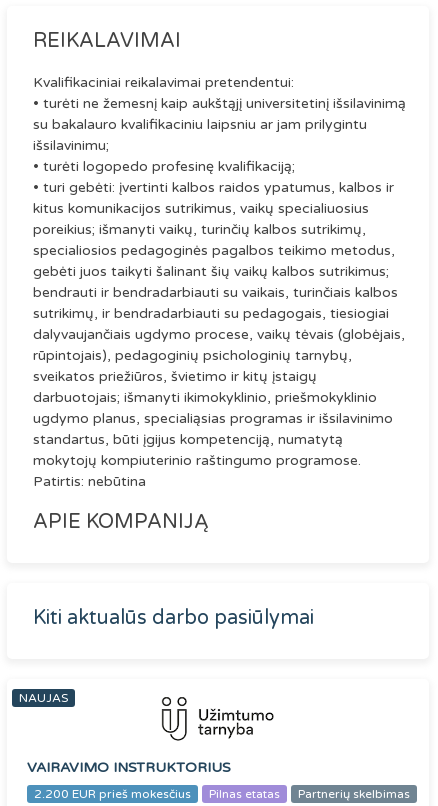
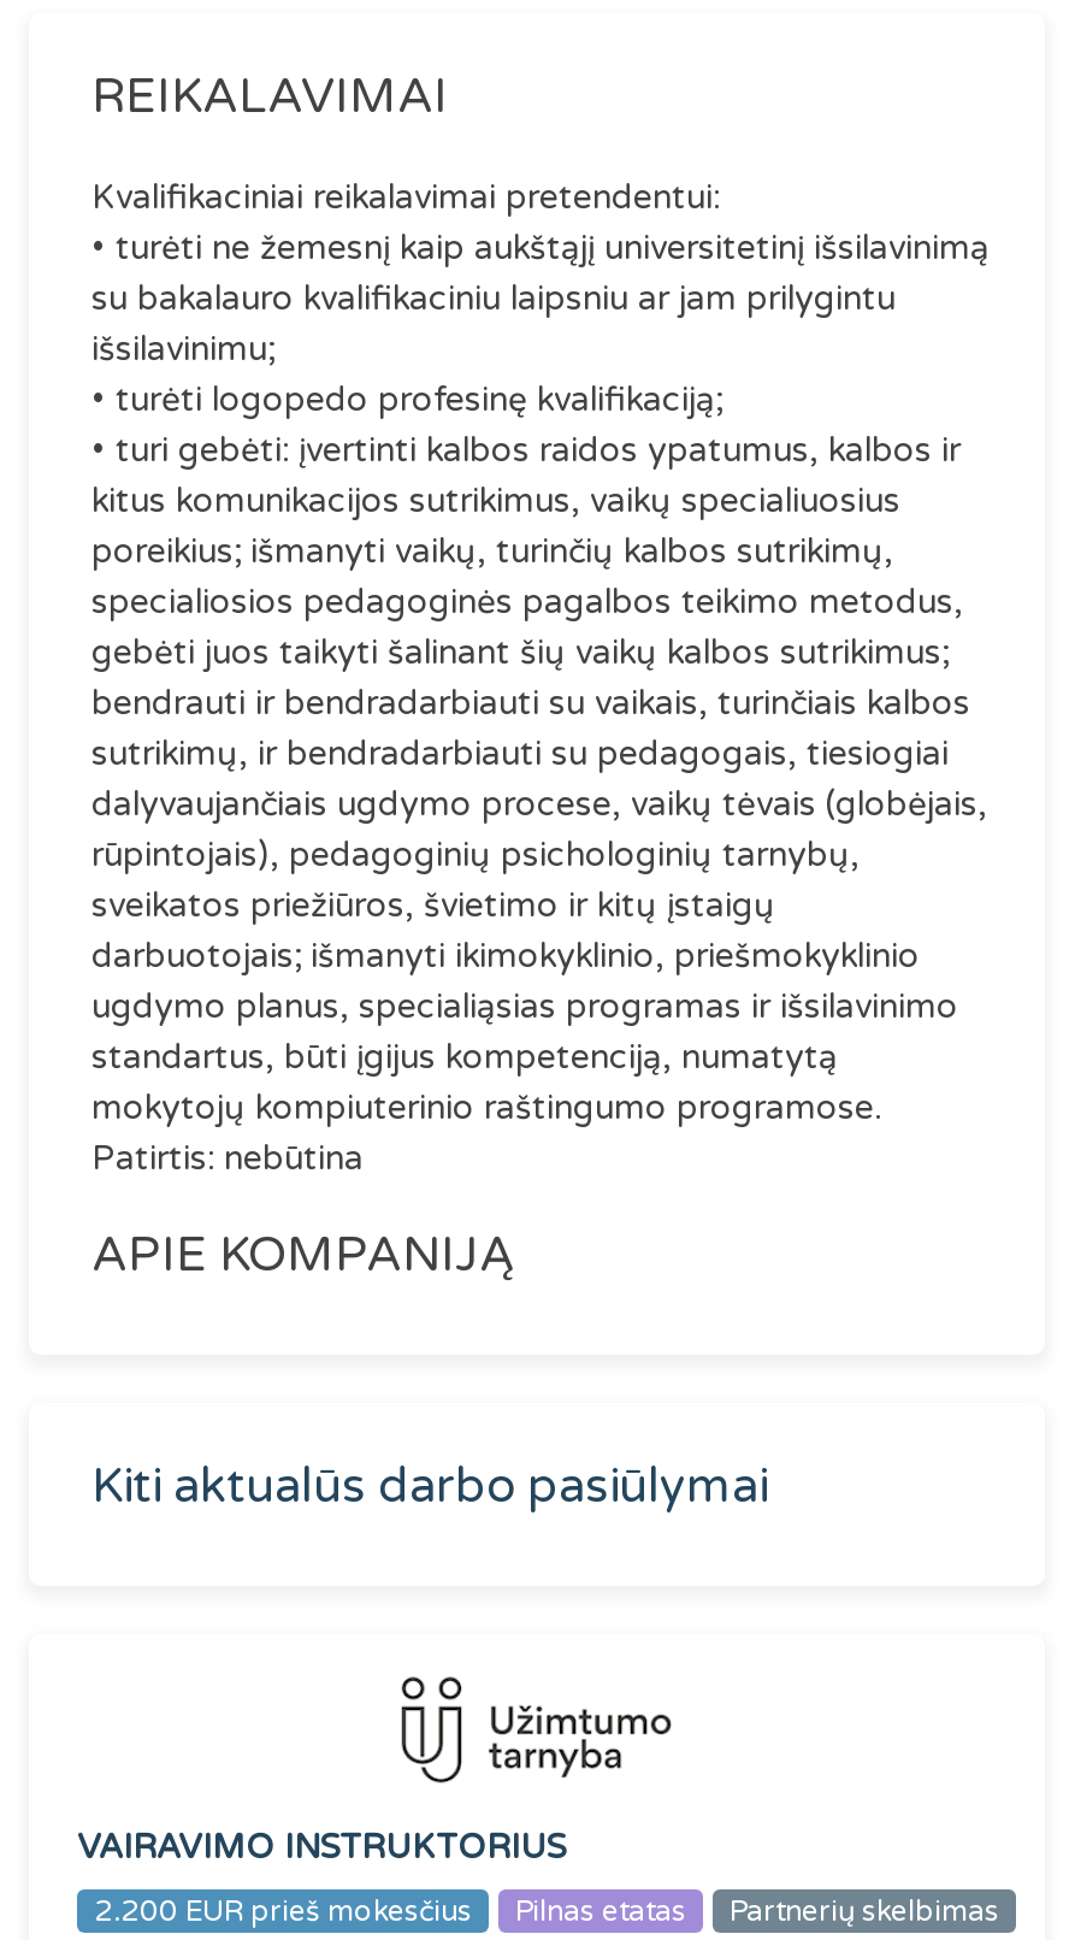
- NAUJAS
